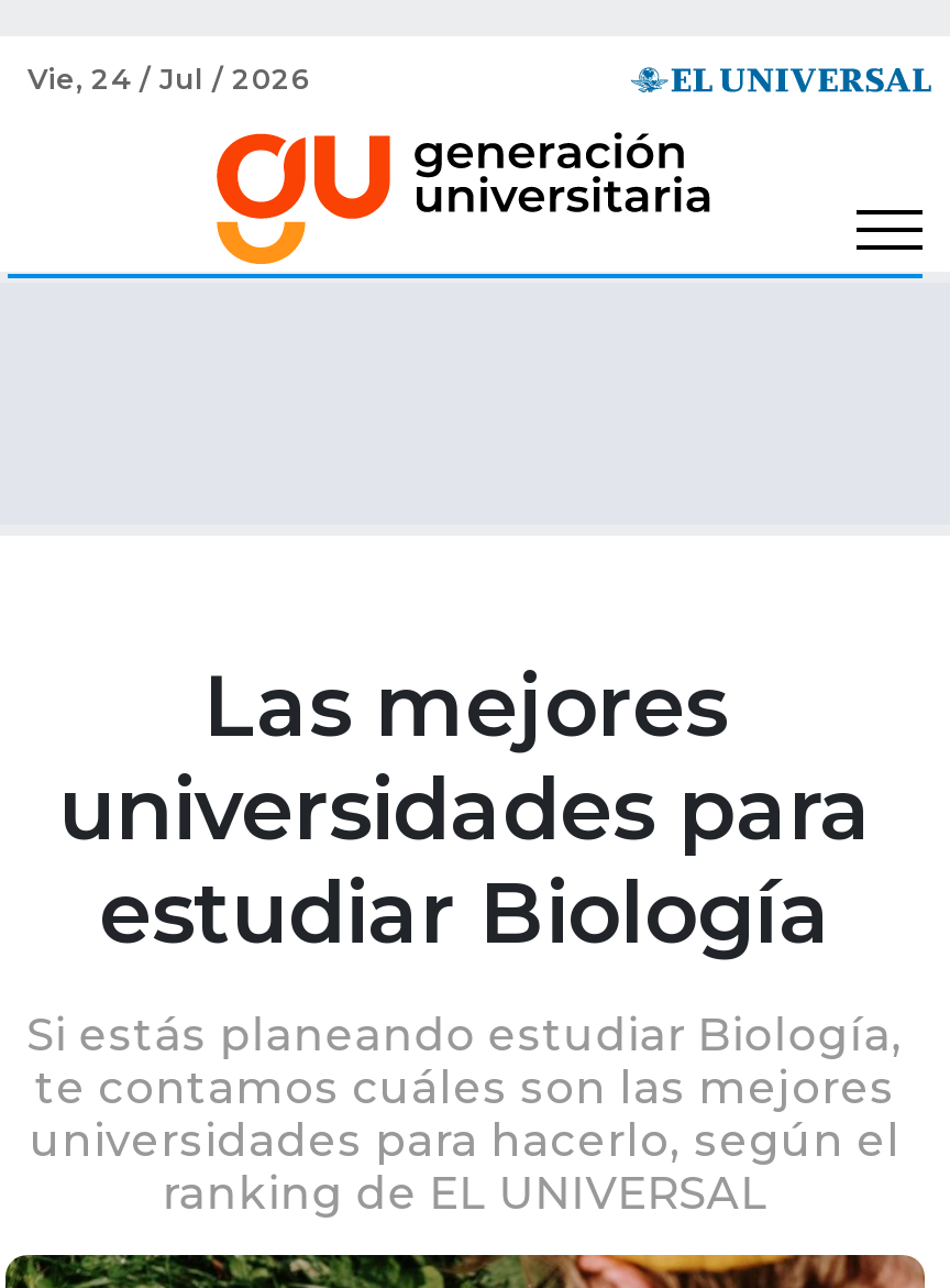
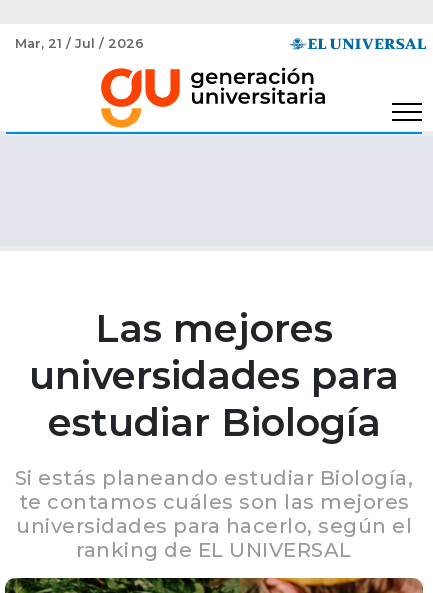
- Vie, 24 / Jul / 2026
+ Mar, 21 / Jul / 2026
